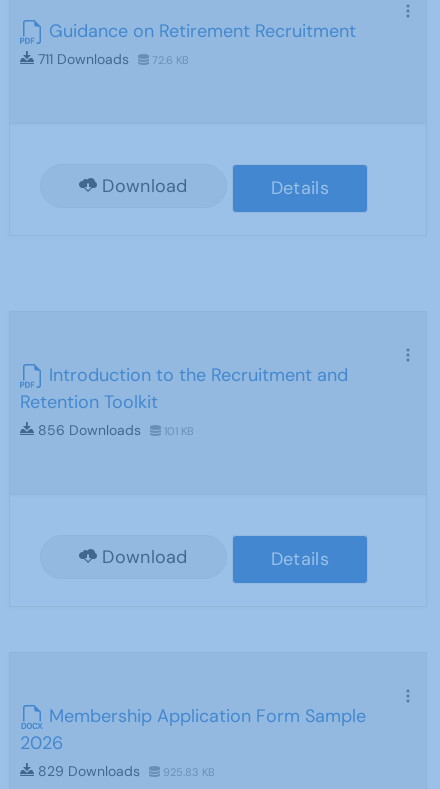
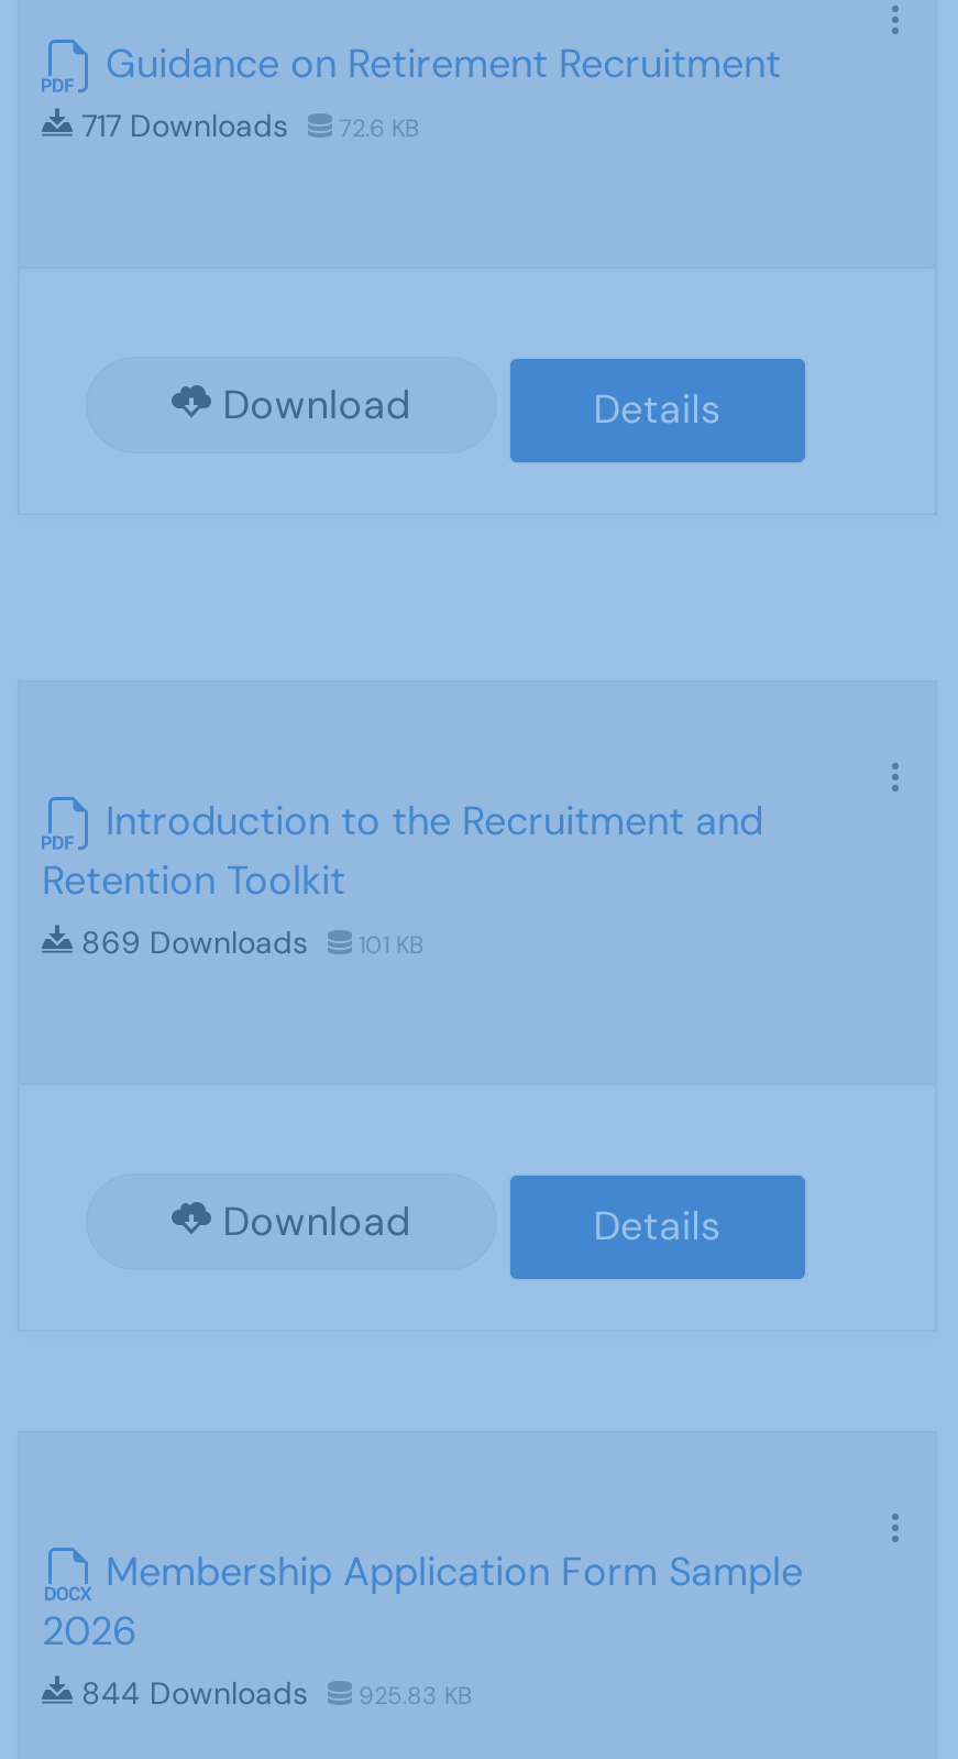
- 711 Downloads
+ 717 Downloads

- 856 Downloads
+ 869 Downloads

- 829 Downloads
+ 844 Downloads
